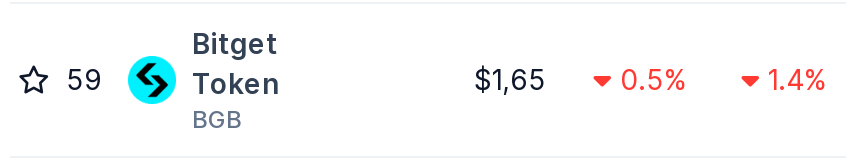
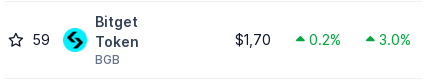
- $1,65
+ $1,70

- 0.5%
+ 0.2%

- 1.4%
+ 3.0%
